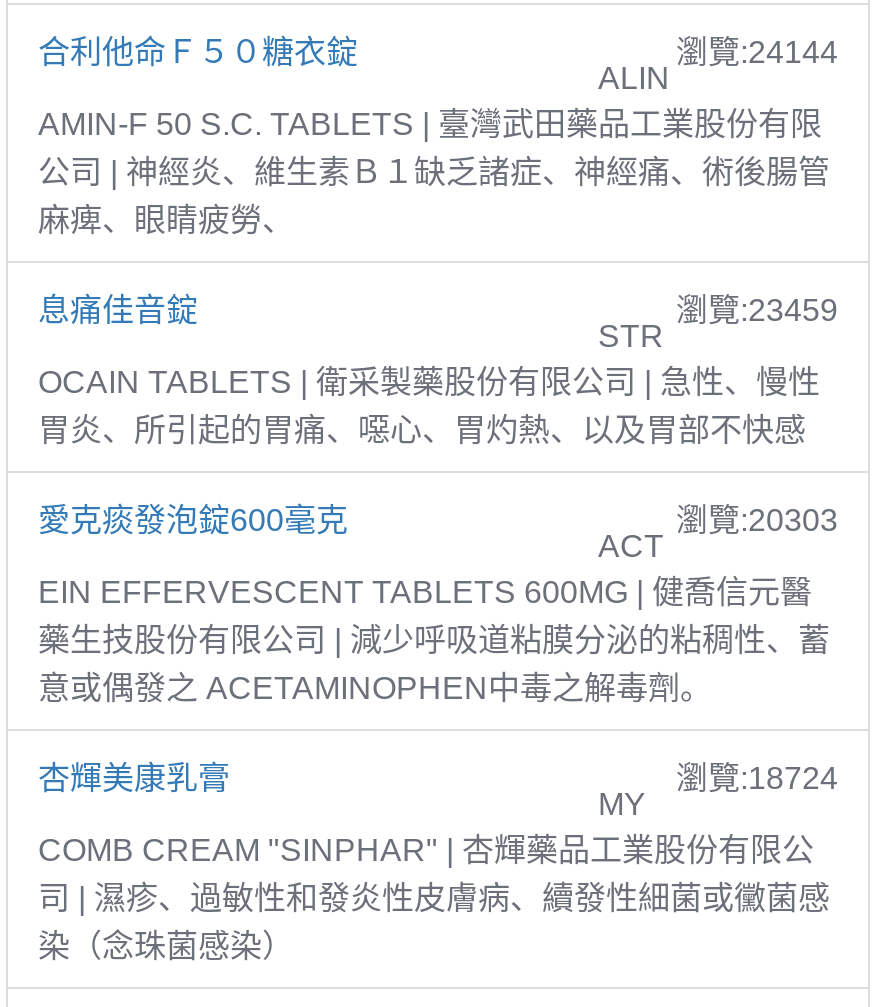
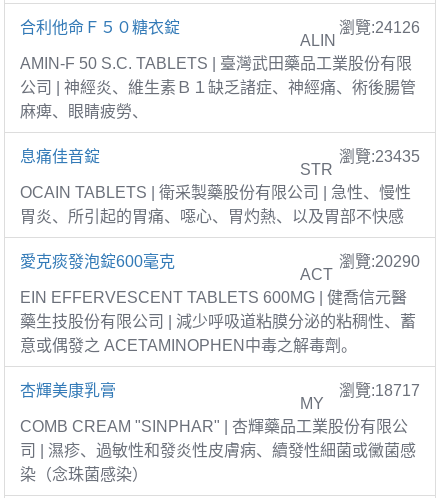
- 瀏覽:24144
+ 瀏覽:24126

- 瀏覽:23459
+ 瀏覽:23435

- 瀏覽:20303
+ 瀏覽:20290

- 瀏覽:18724
+ 瀏覽:18717
